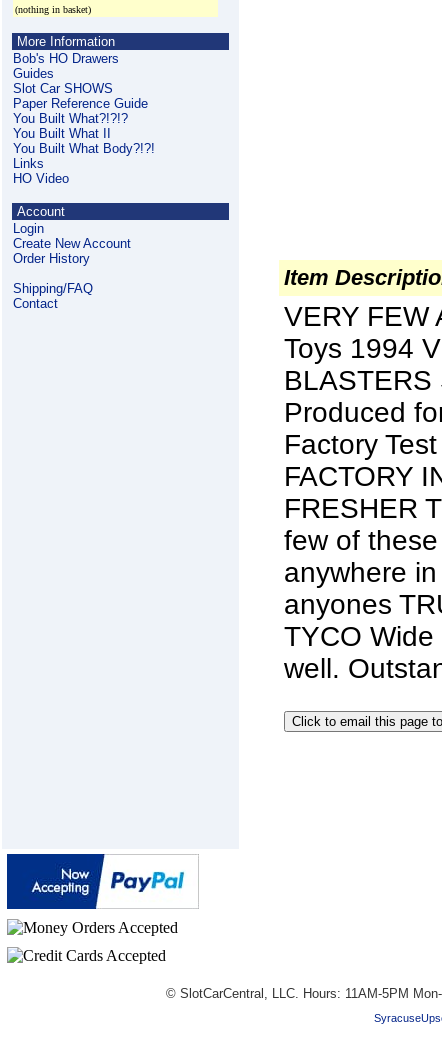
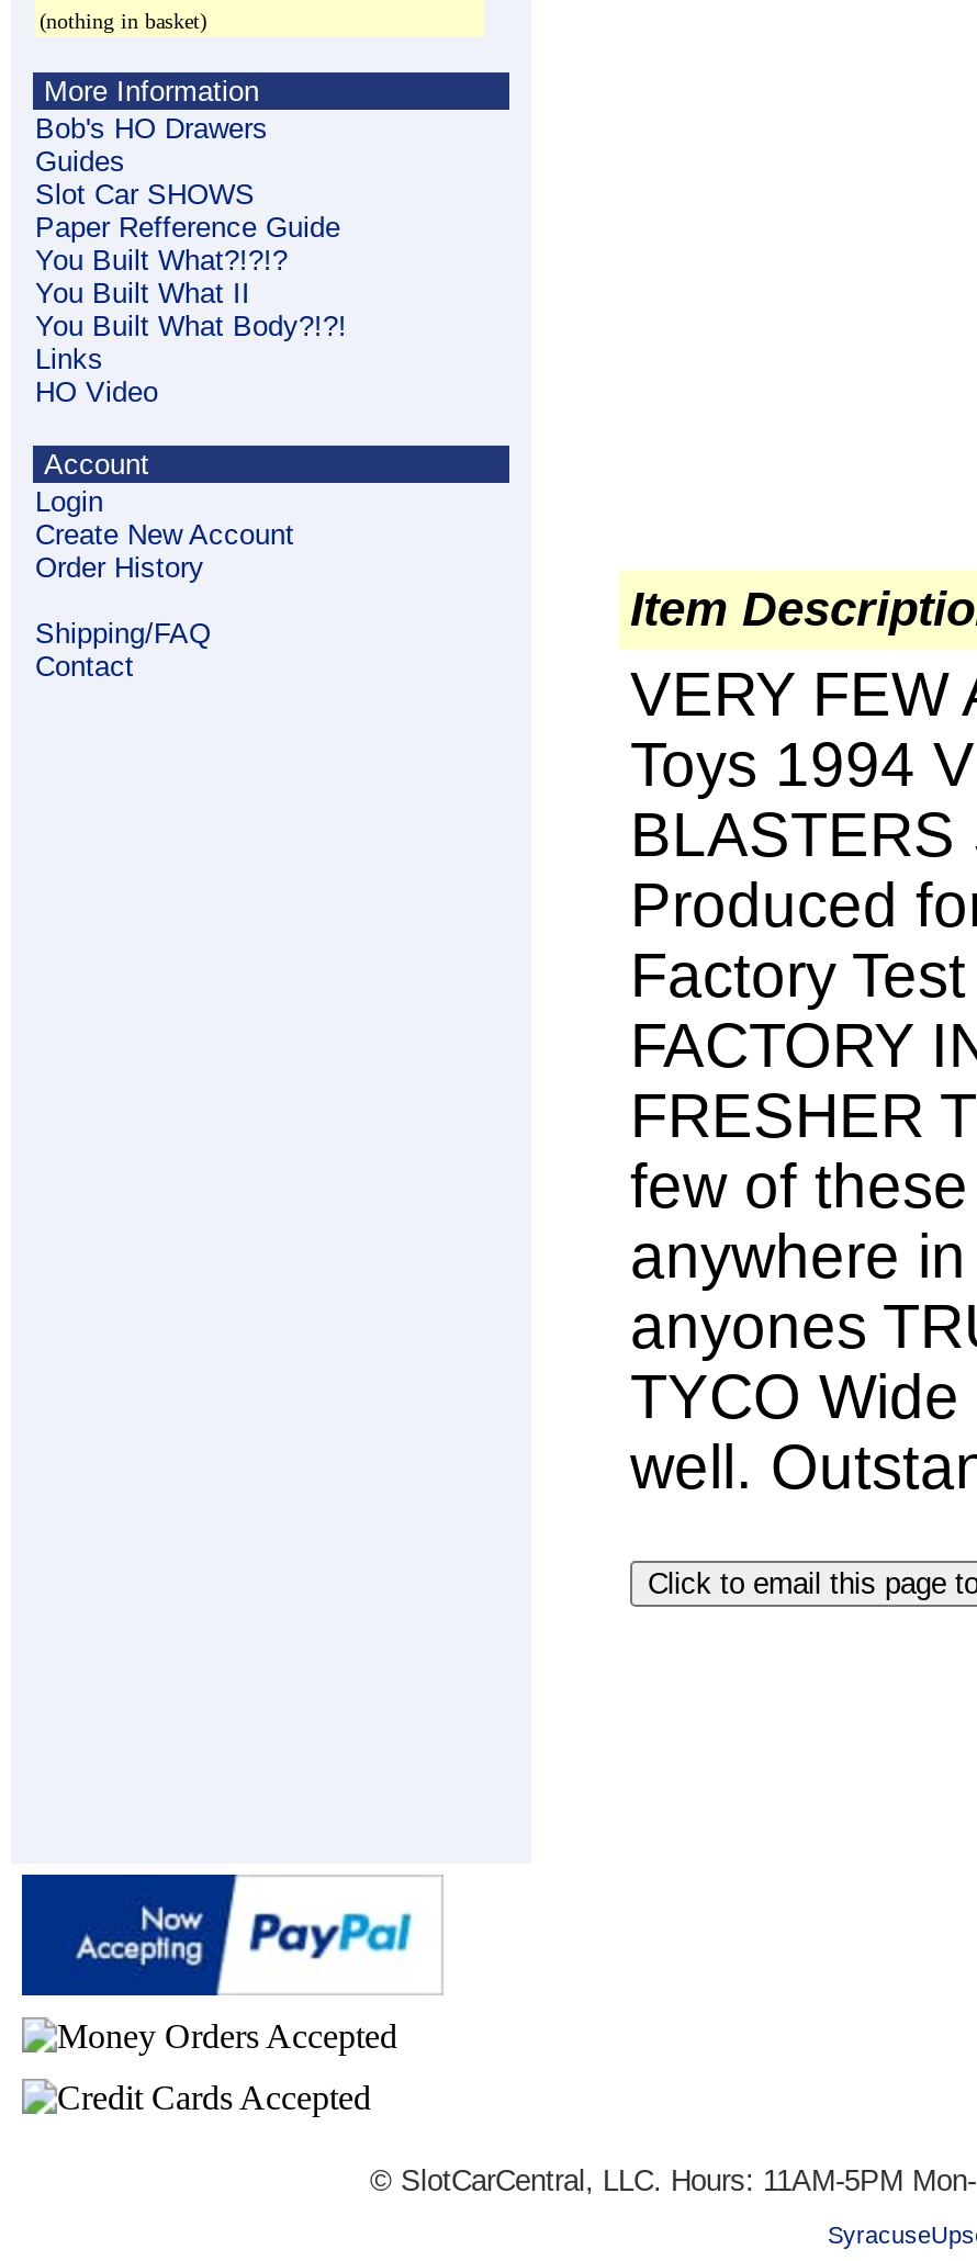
- Paper Reference Guide
+ Paper Refference Guide
